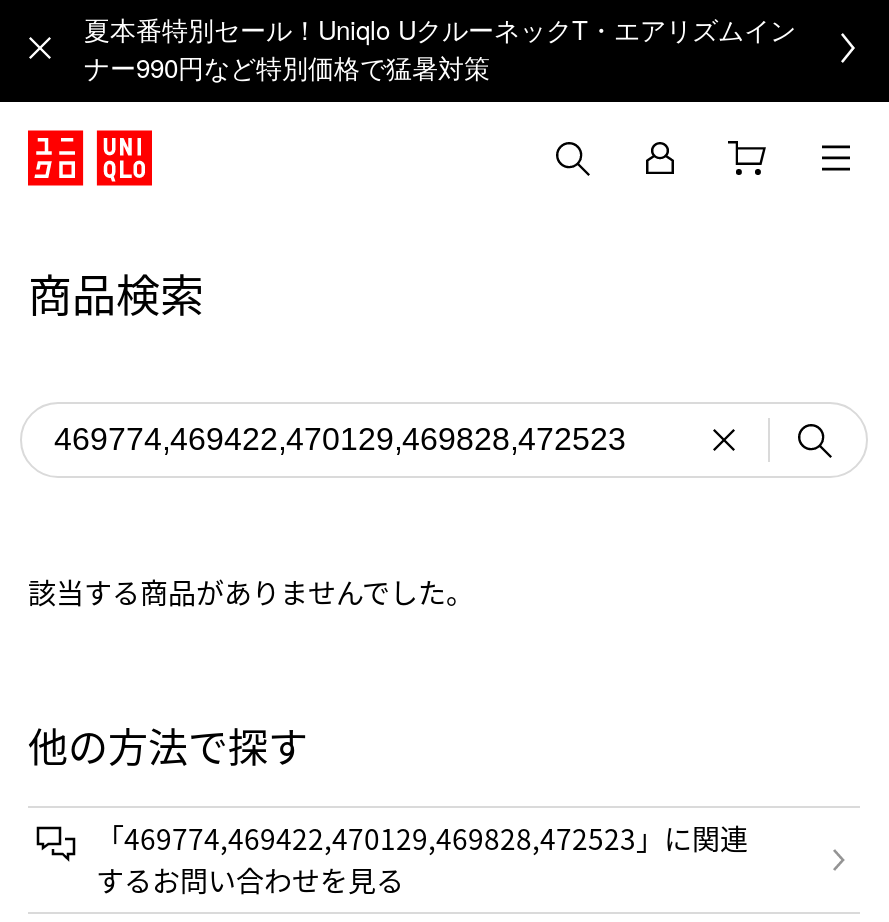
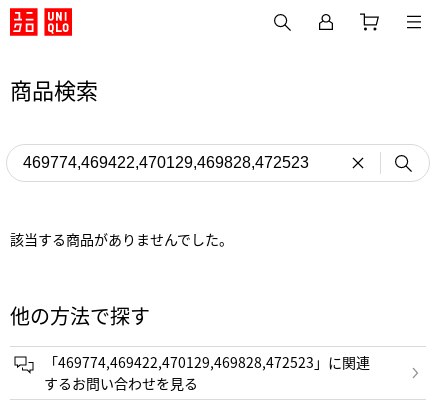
- 夏本番特別セール！Uniqlo UクルーネックT・エアリズムイン
- ナー990円など特別価格で猛暑対策
